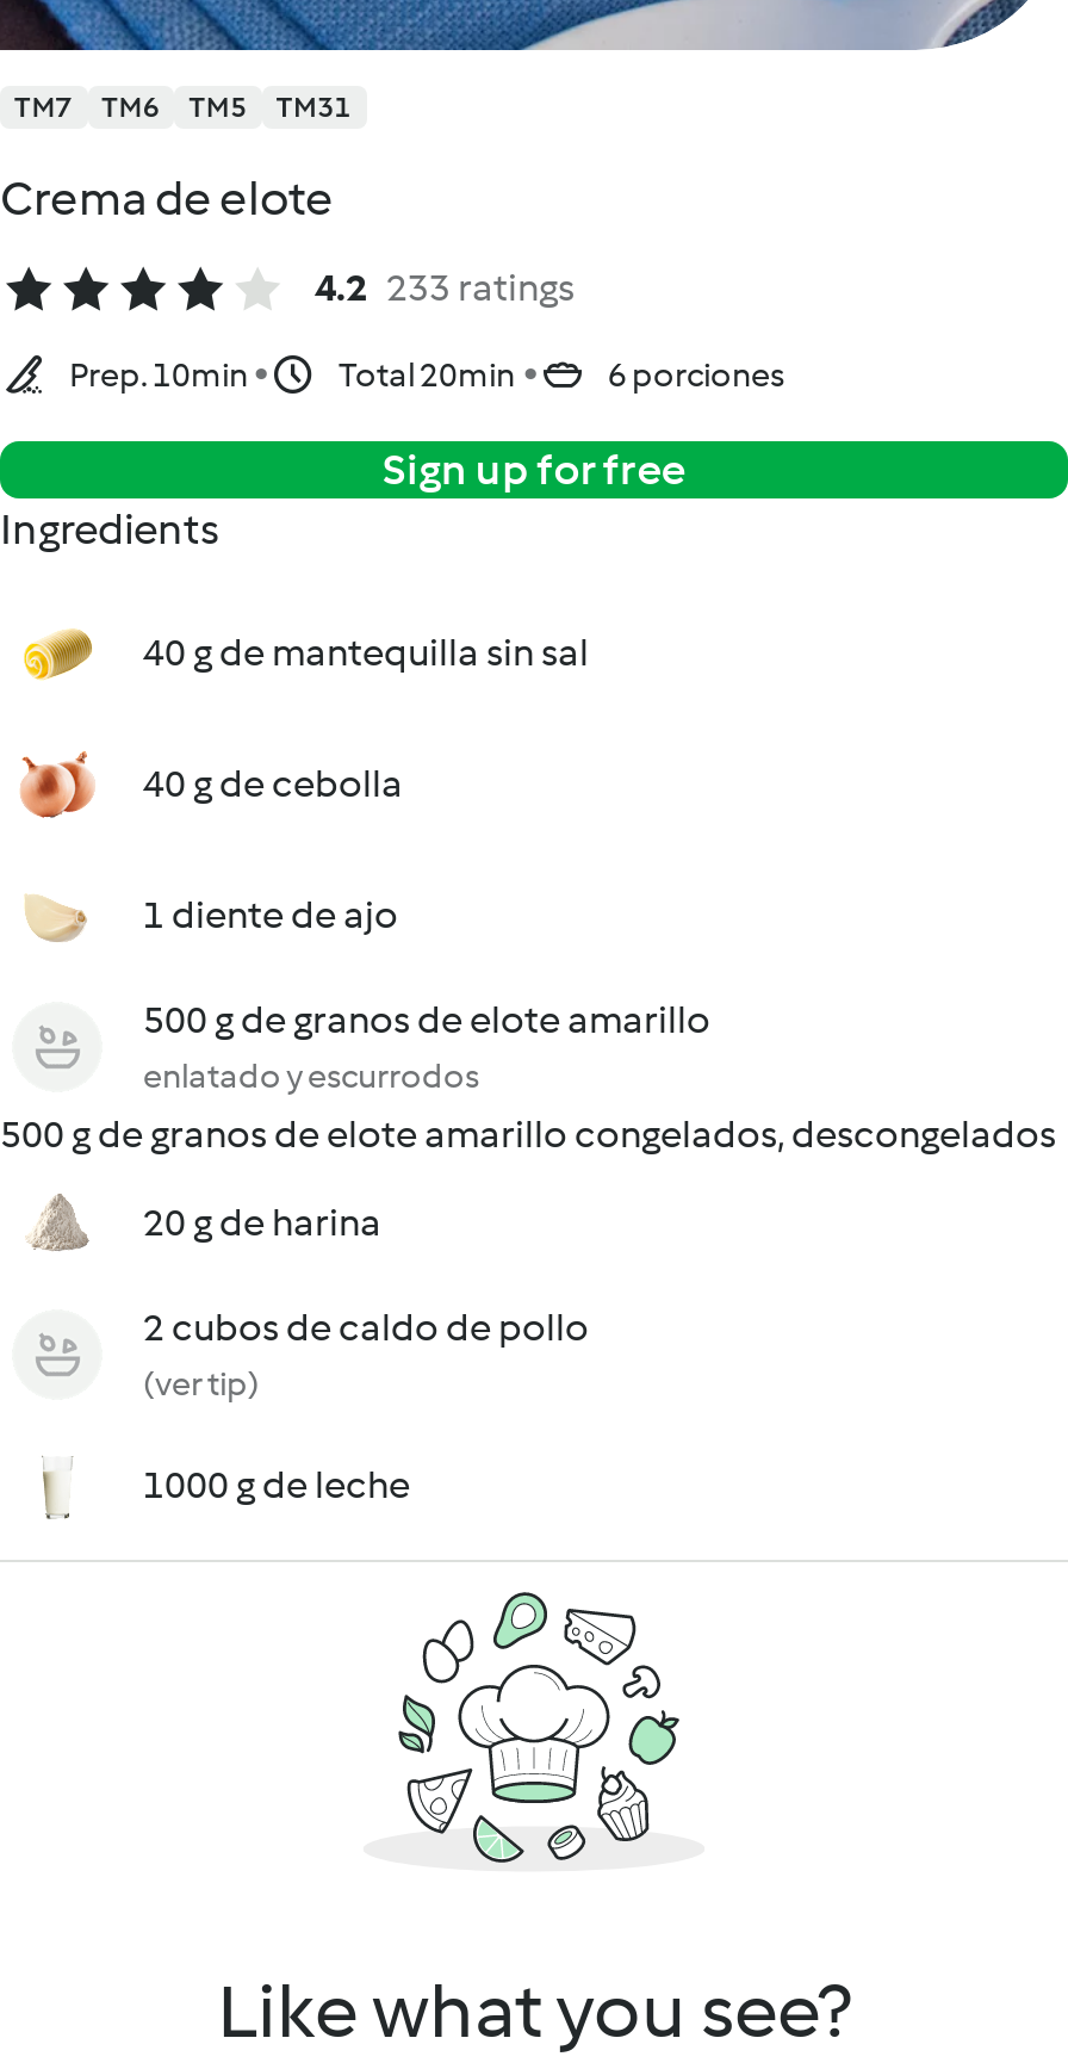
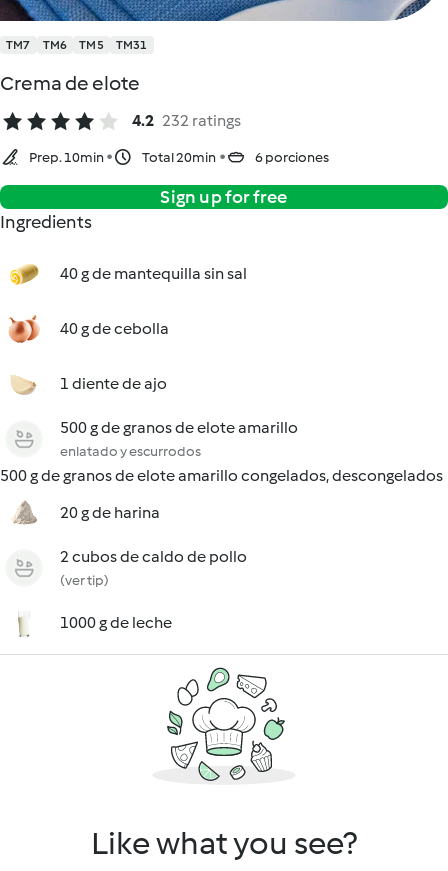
- 4.2 233 ratings
+ 4.2 232 ratings
